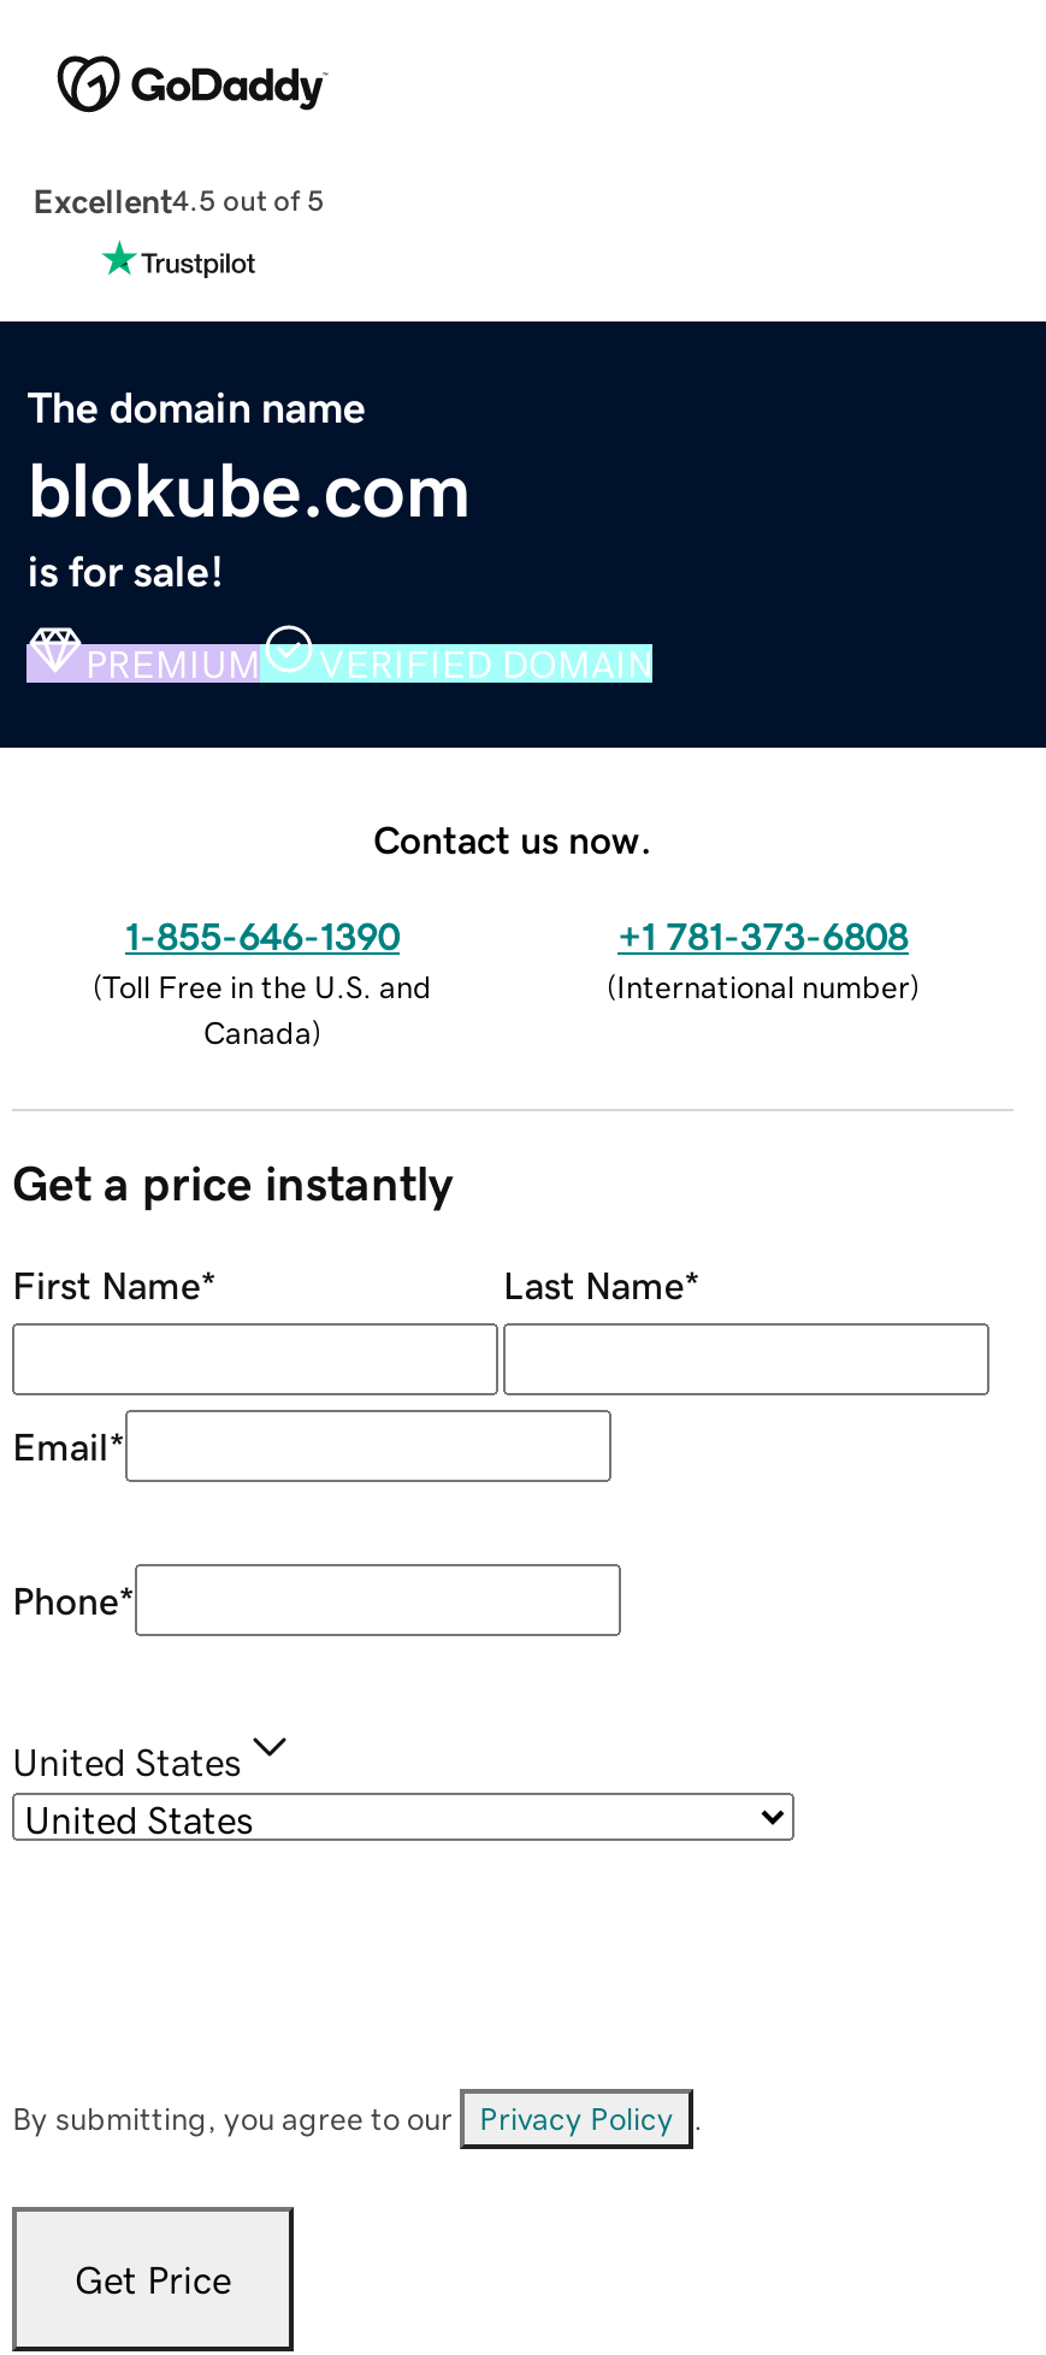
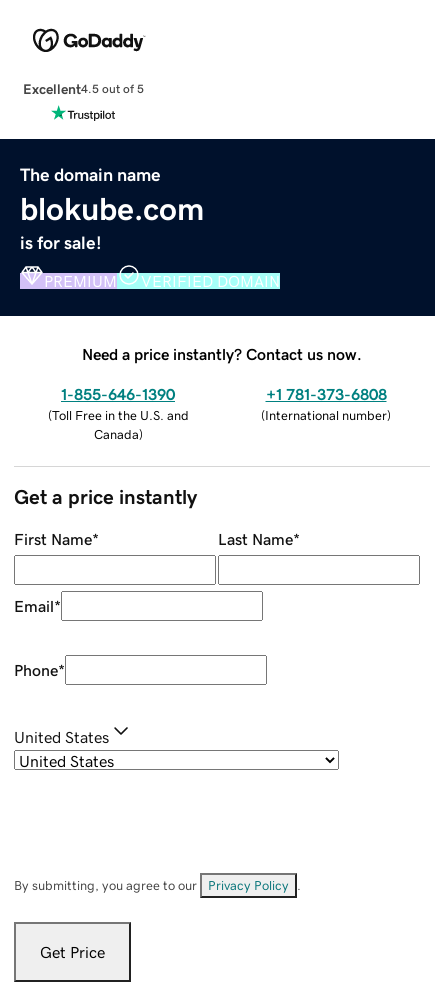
- Contact us now.
+ Need a price instantly? Contact us now.
